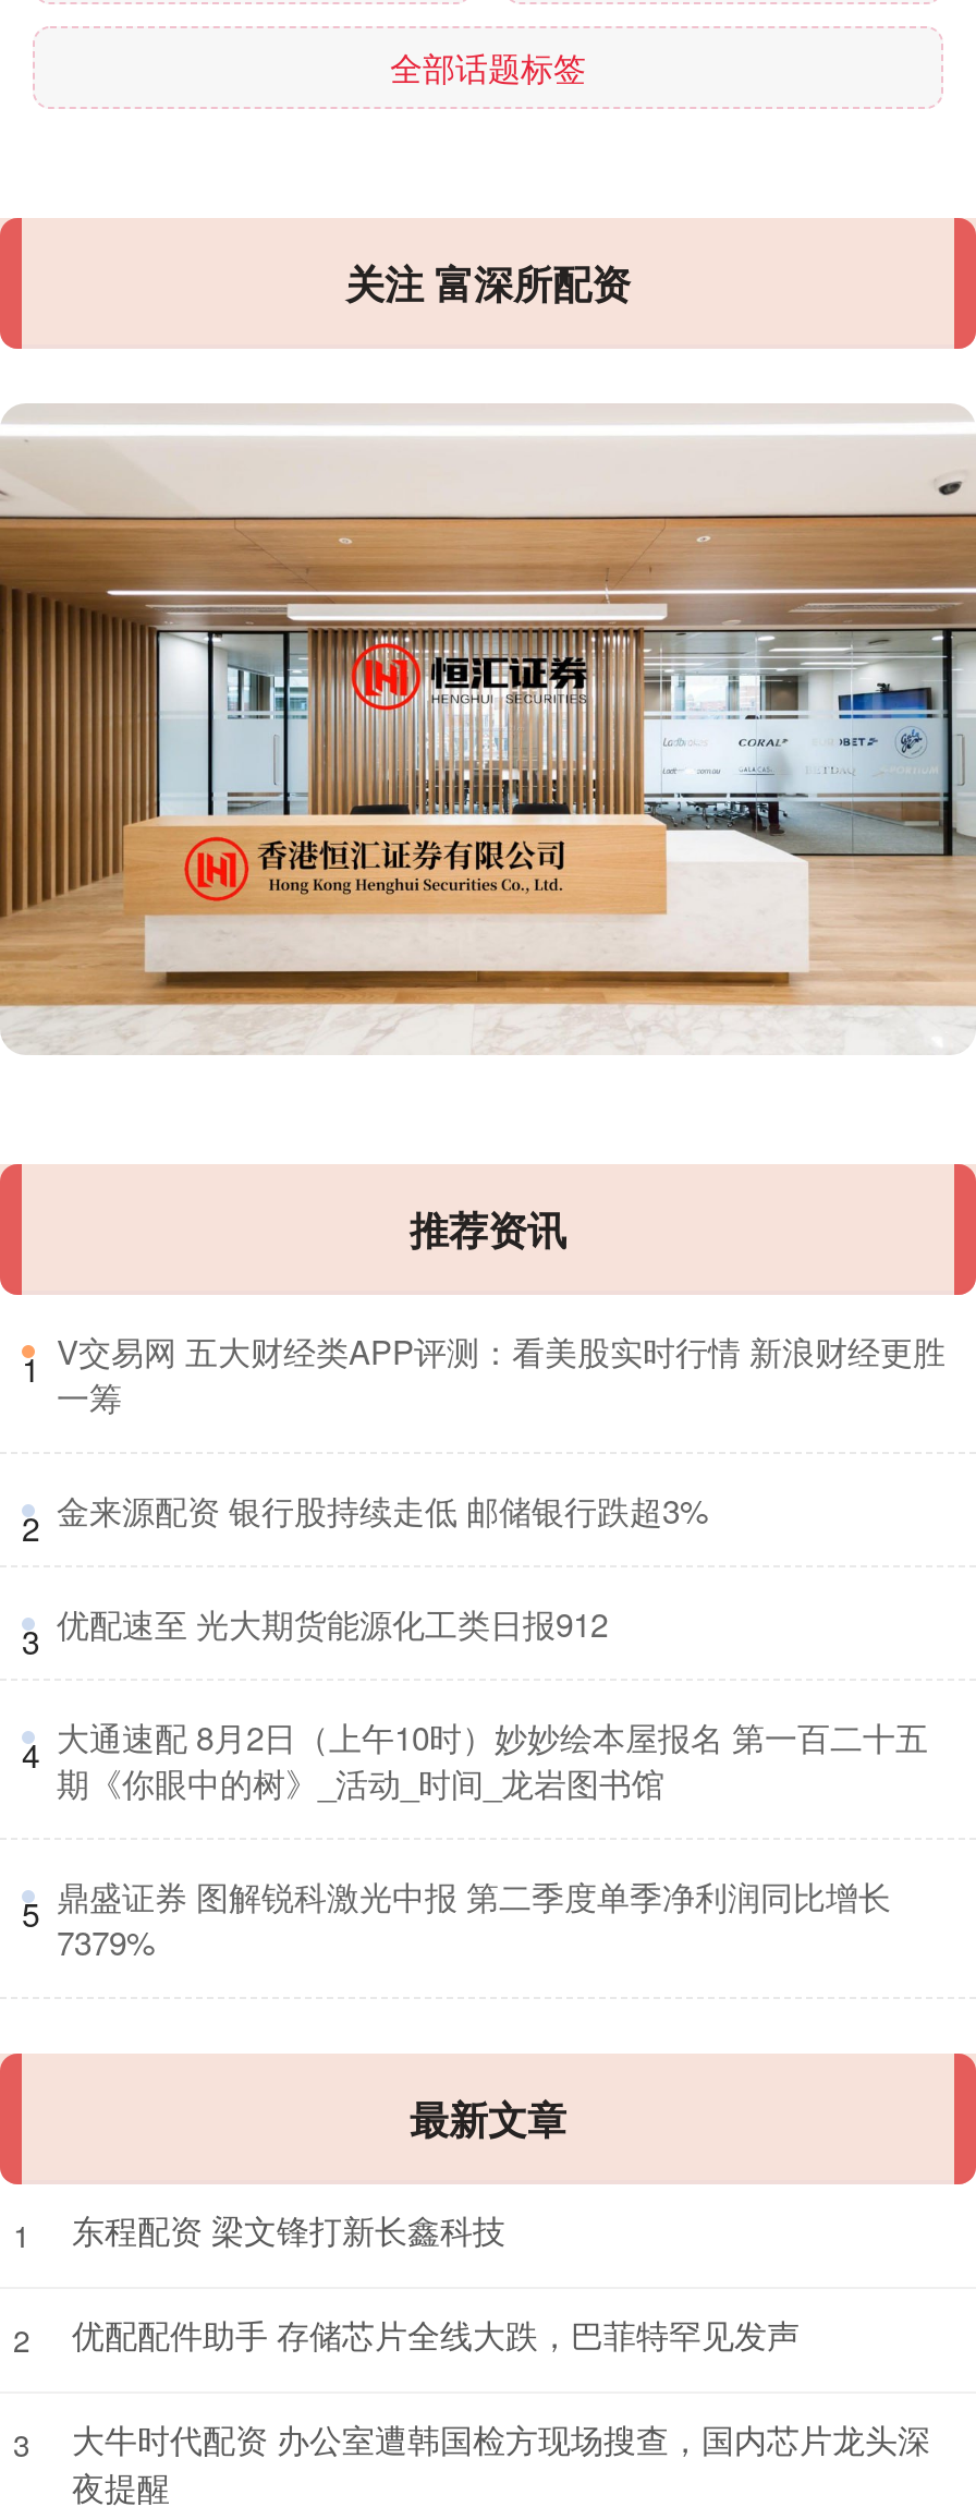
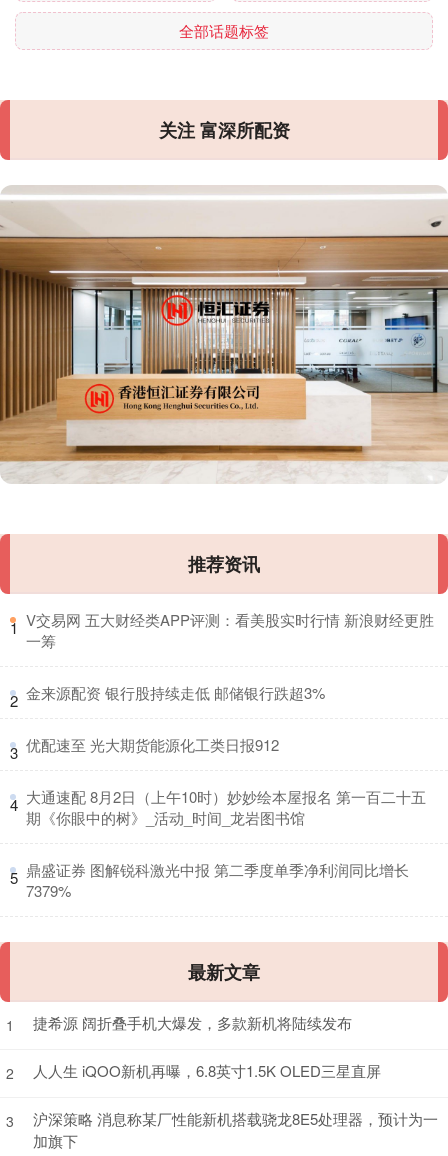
- 东程配资 梁文锋打新长鑫科技
+ 捷希源 阔折叠手机大爆发，多款新机将陆续发布

- 优配配件助手 存储芯片全线大跌，巴菲特罕见发声
+ 人人生 iQOO新机再曝，6.8英寸1.5K OLED三星直屏

- 大牛时代配资 办公室遭韩国检方现场搜查，国内芯片龙头深
- 夜提醒
+ 沪深策略 消息称某厂性能新机搭载骁龙8E5处理器，预计为一
+ 加旗下
